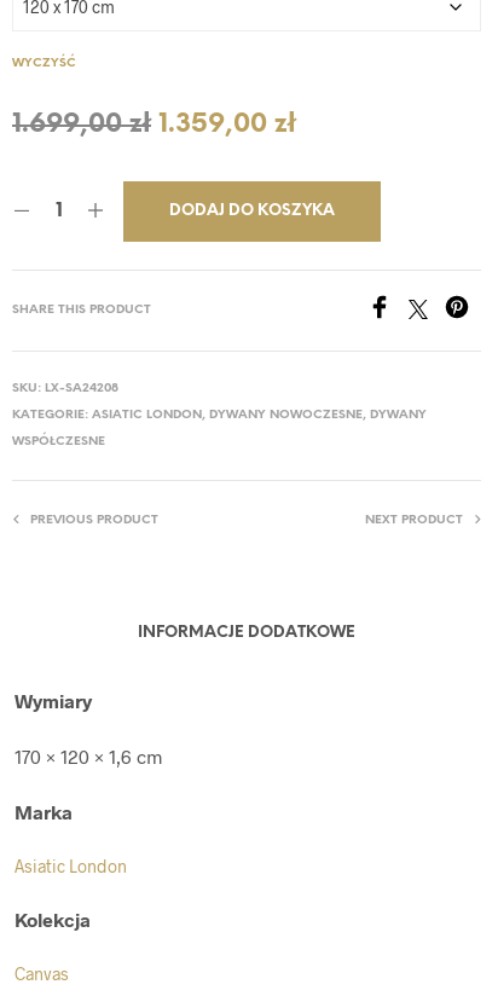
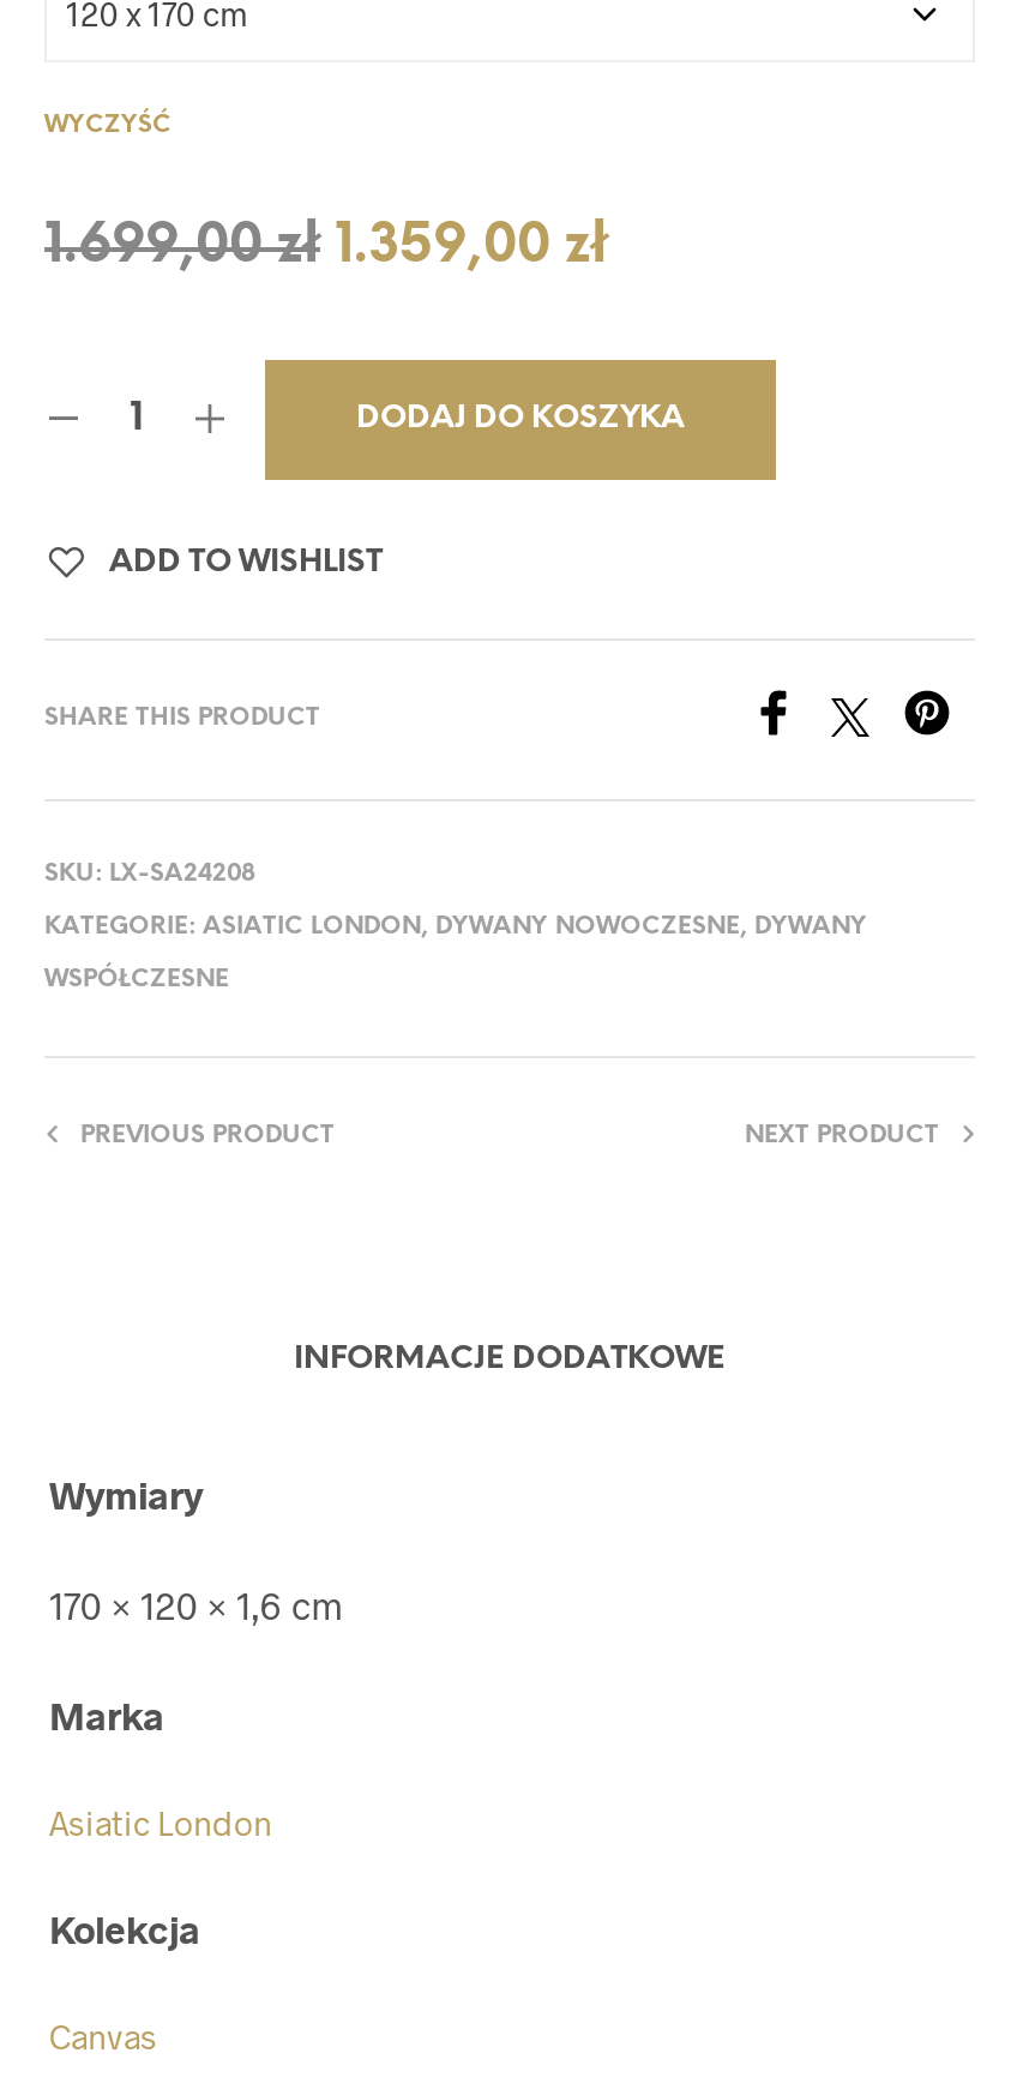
+ ADD TO WISHLIST
